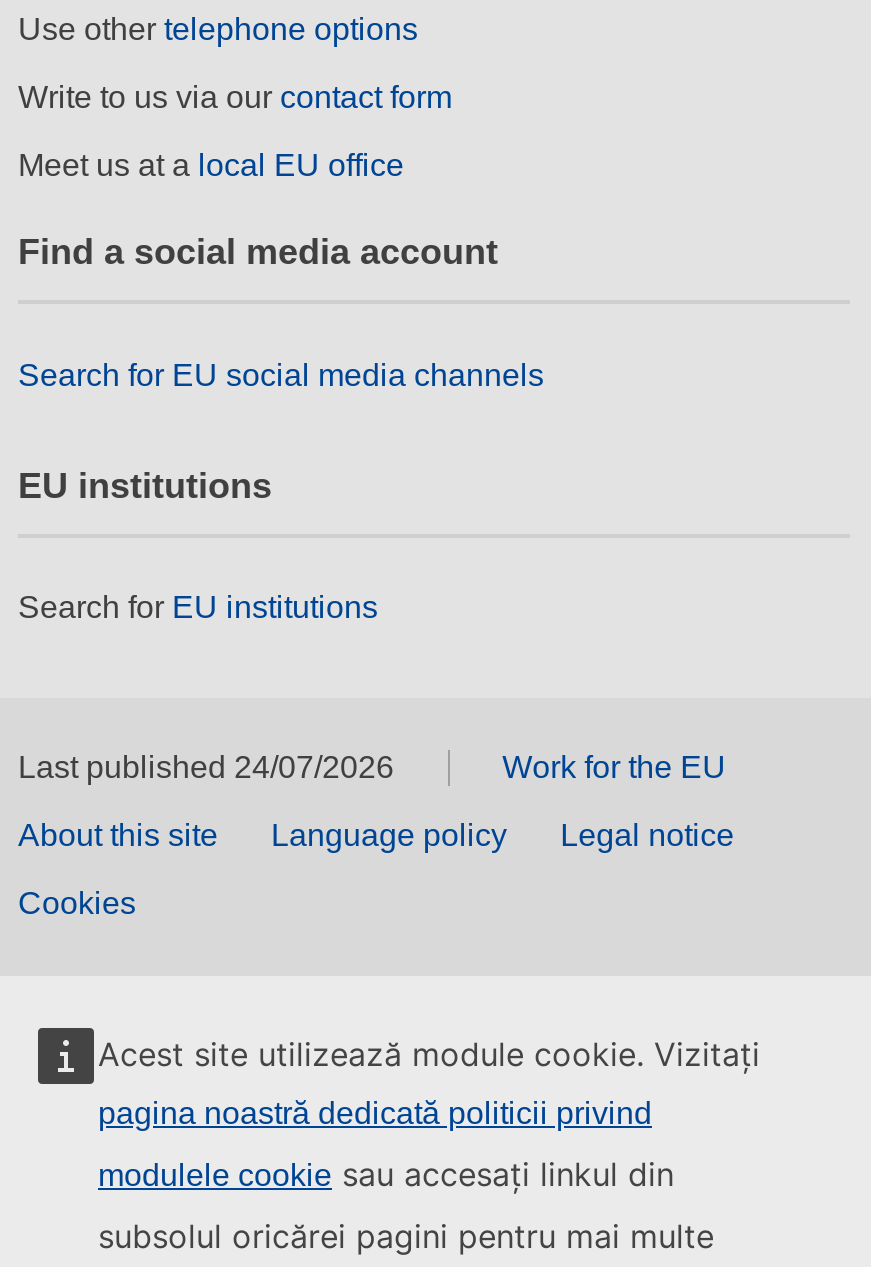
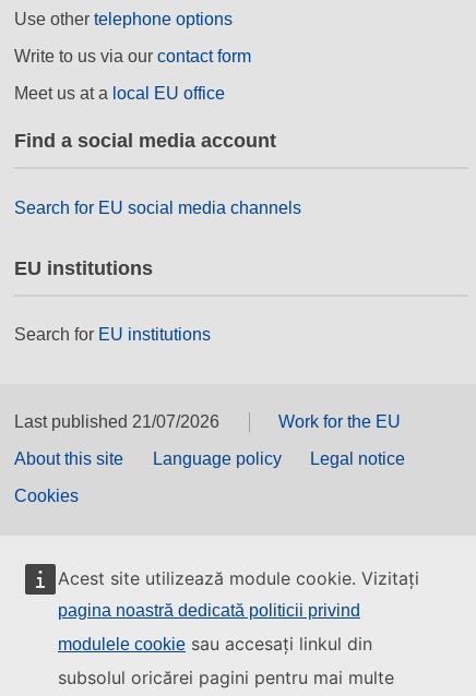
- Last published 24/07/2026
+ Last published 21/07/2026
